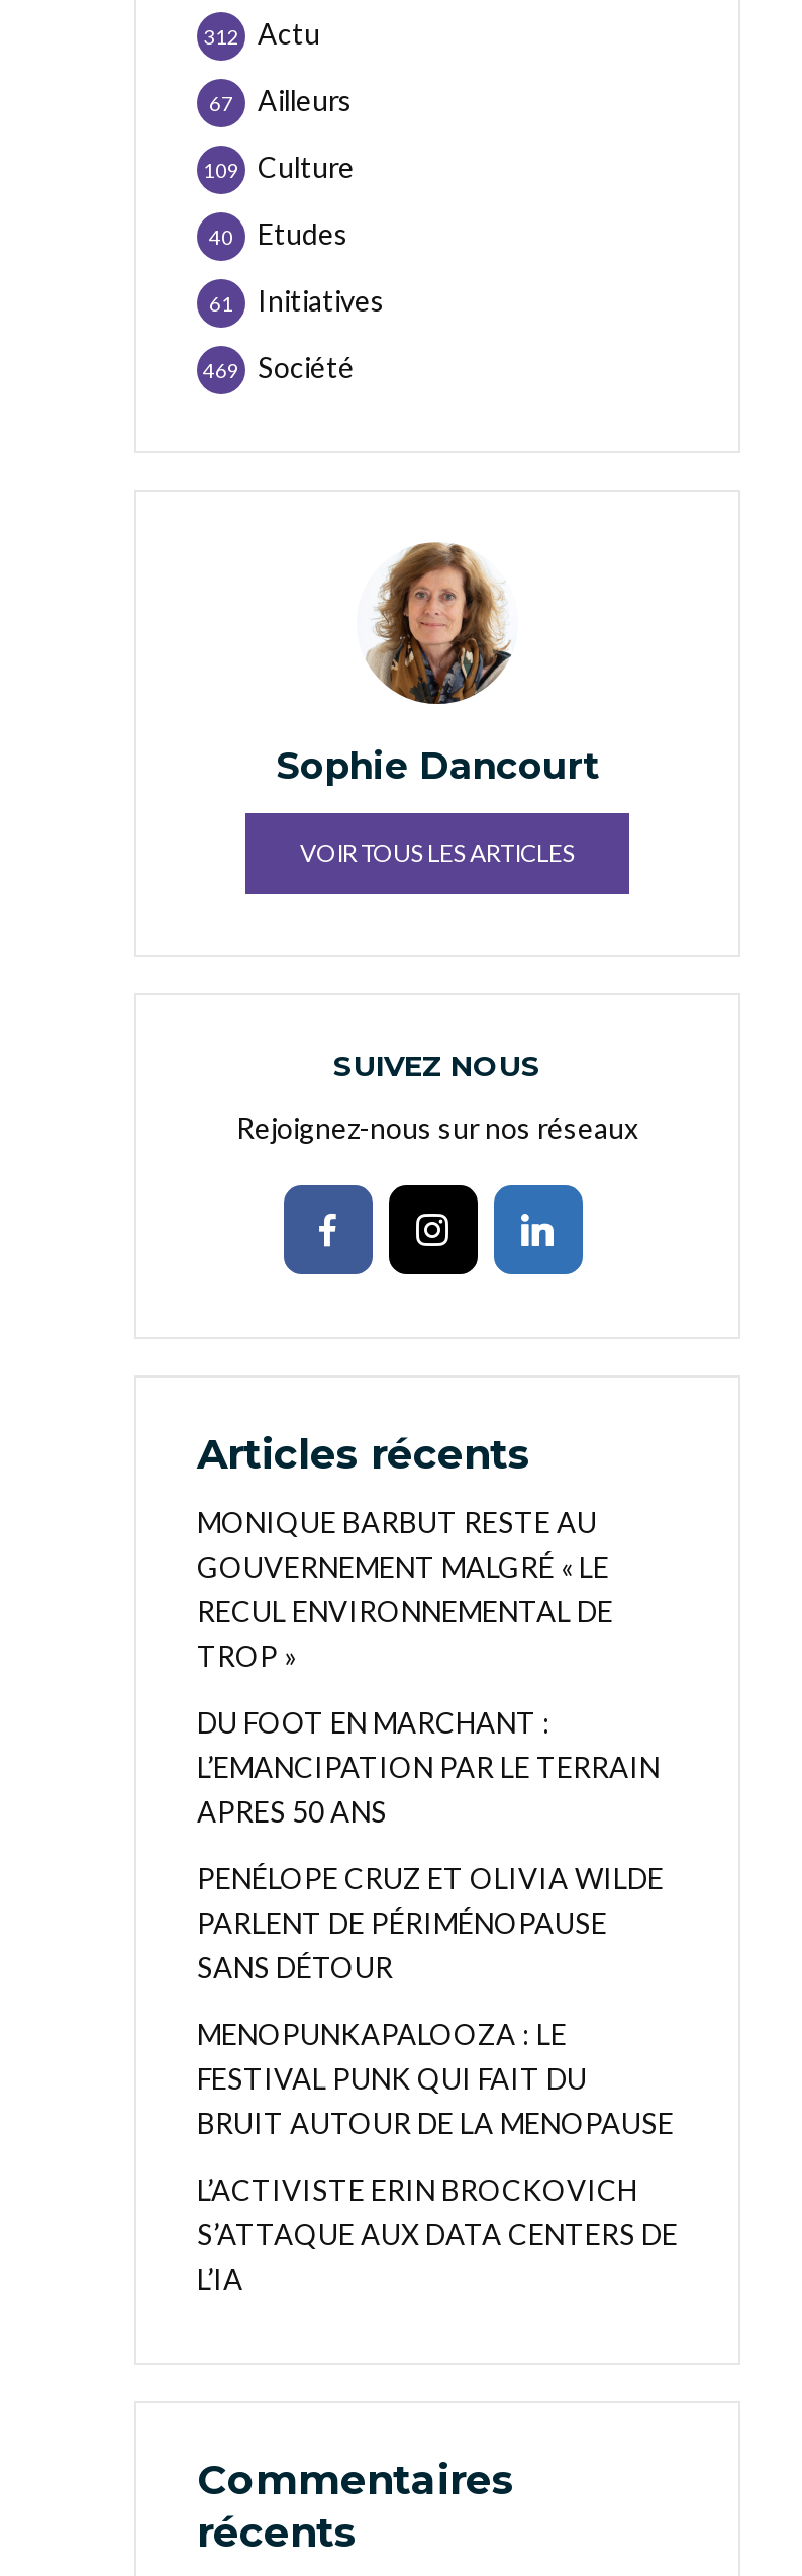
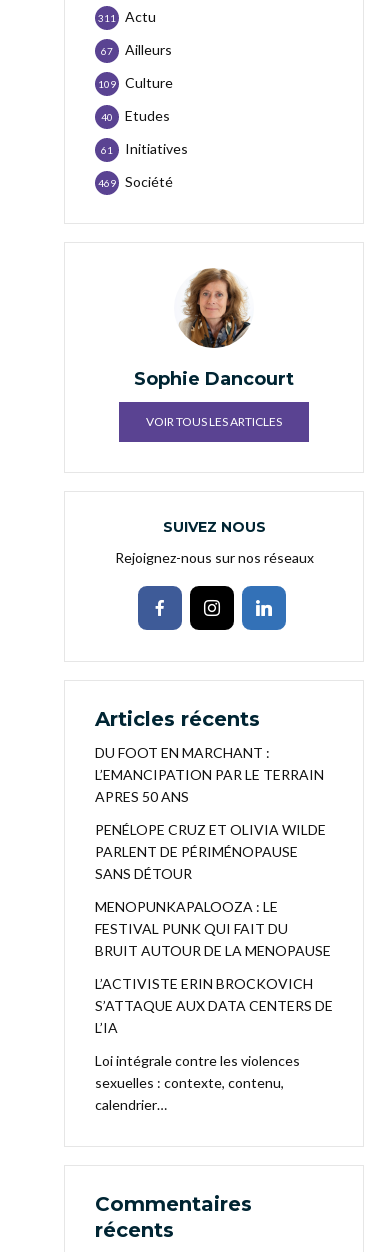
- 312 Actu
+ 311 Actu

- MONIQUE BARBUT RESTE AU
- GOUVERNEMENT MALGRÉ « LE
- RECUL ENVIRONNEMENTAL DE
- TROP »

moved up: DU FOOT EN MARCHANT : | L’EMANCIPATION PAR LE TERRAIN | APRES 50 ANS | ... | S’ATTAQUE AUX DATA CENTERS DE | L’IA

+ Loi intégrale contre les violences
+ sexuelles : contexte, contenu,
+ calendrier…
